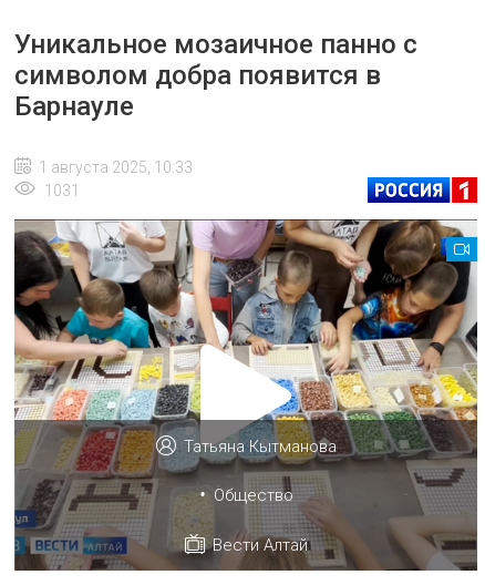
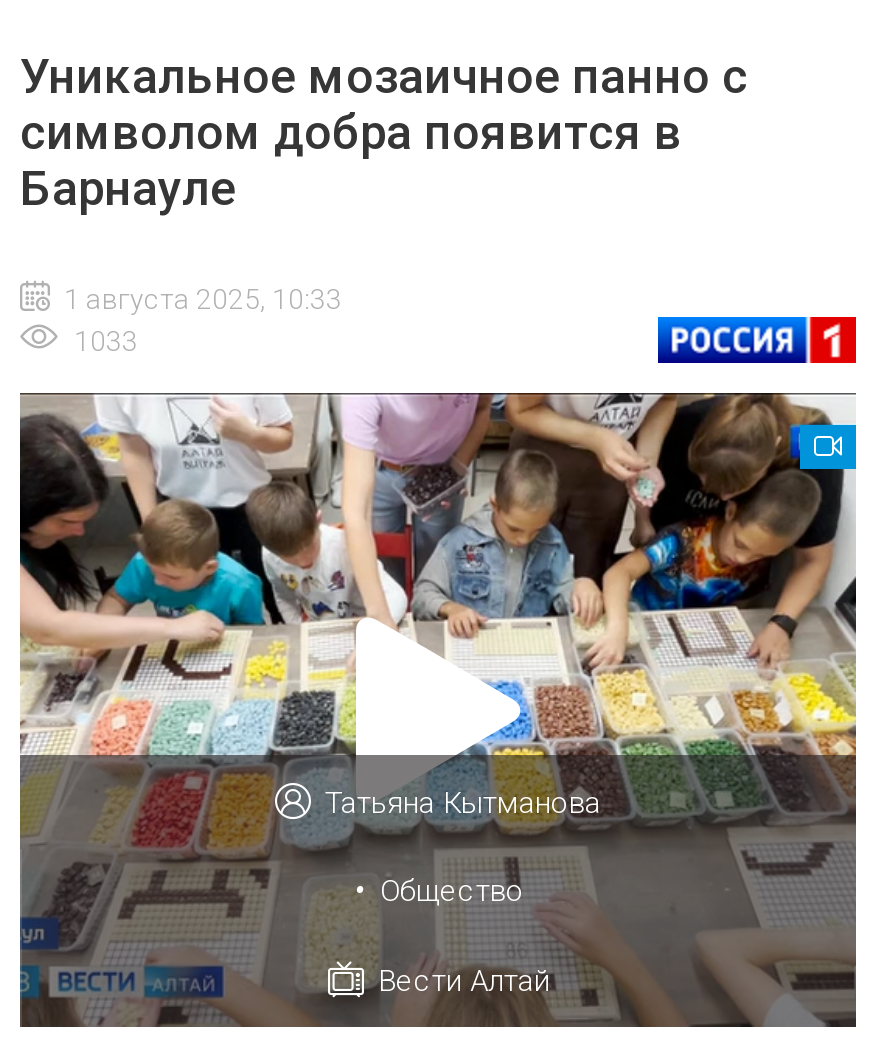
- 1031
+ 1033
